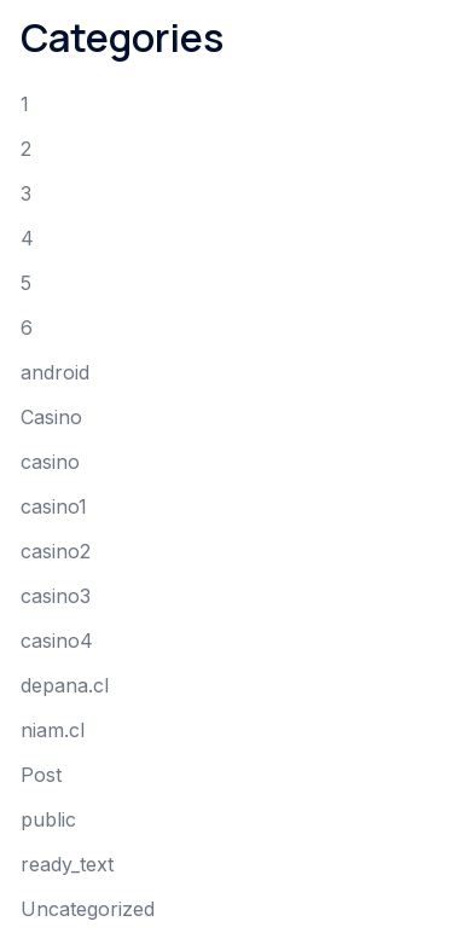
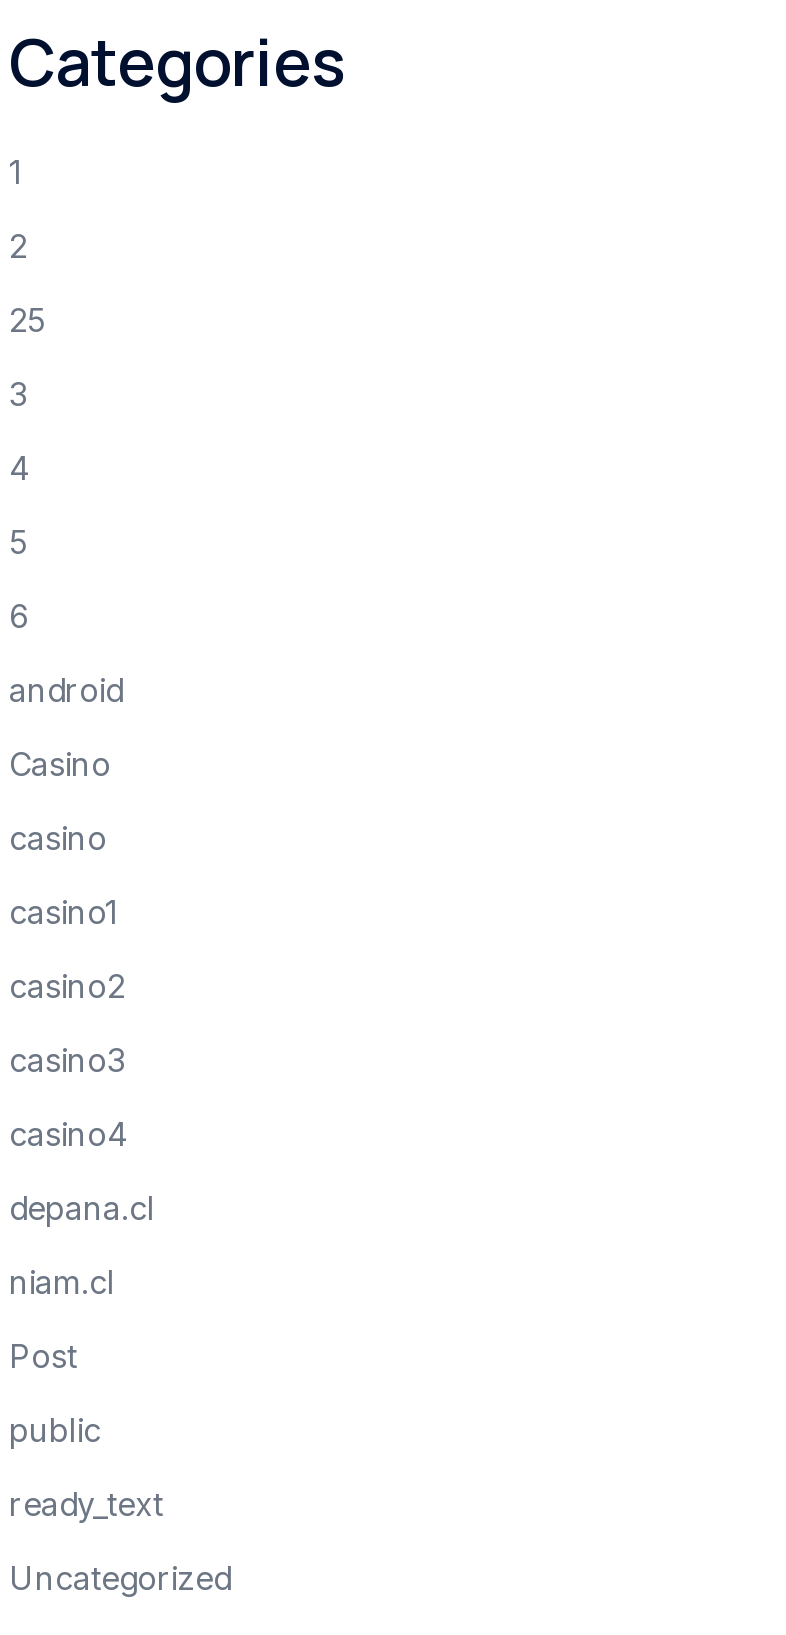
+ 25
